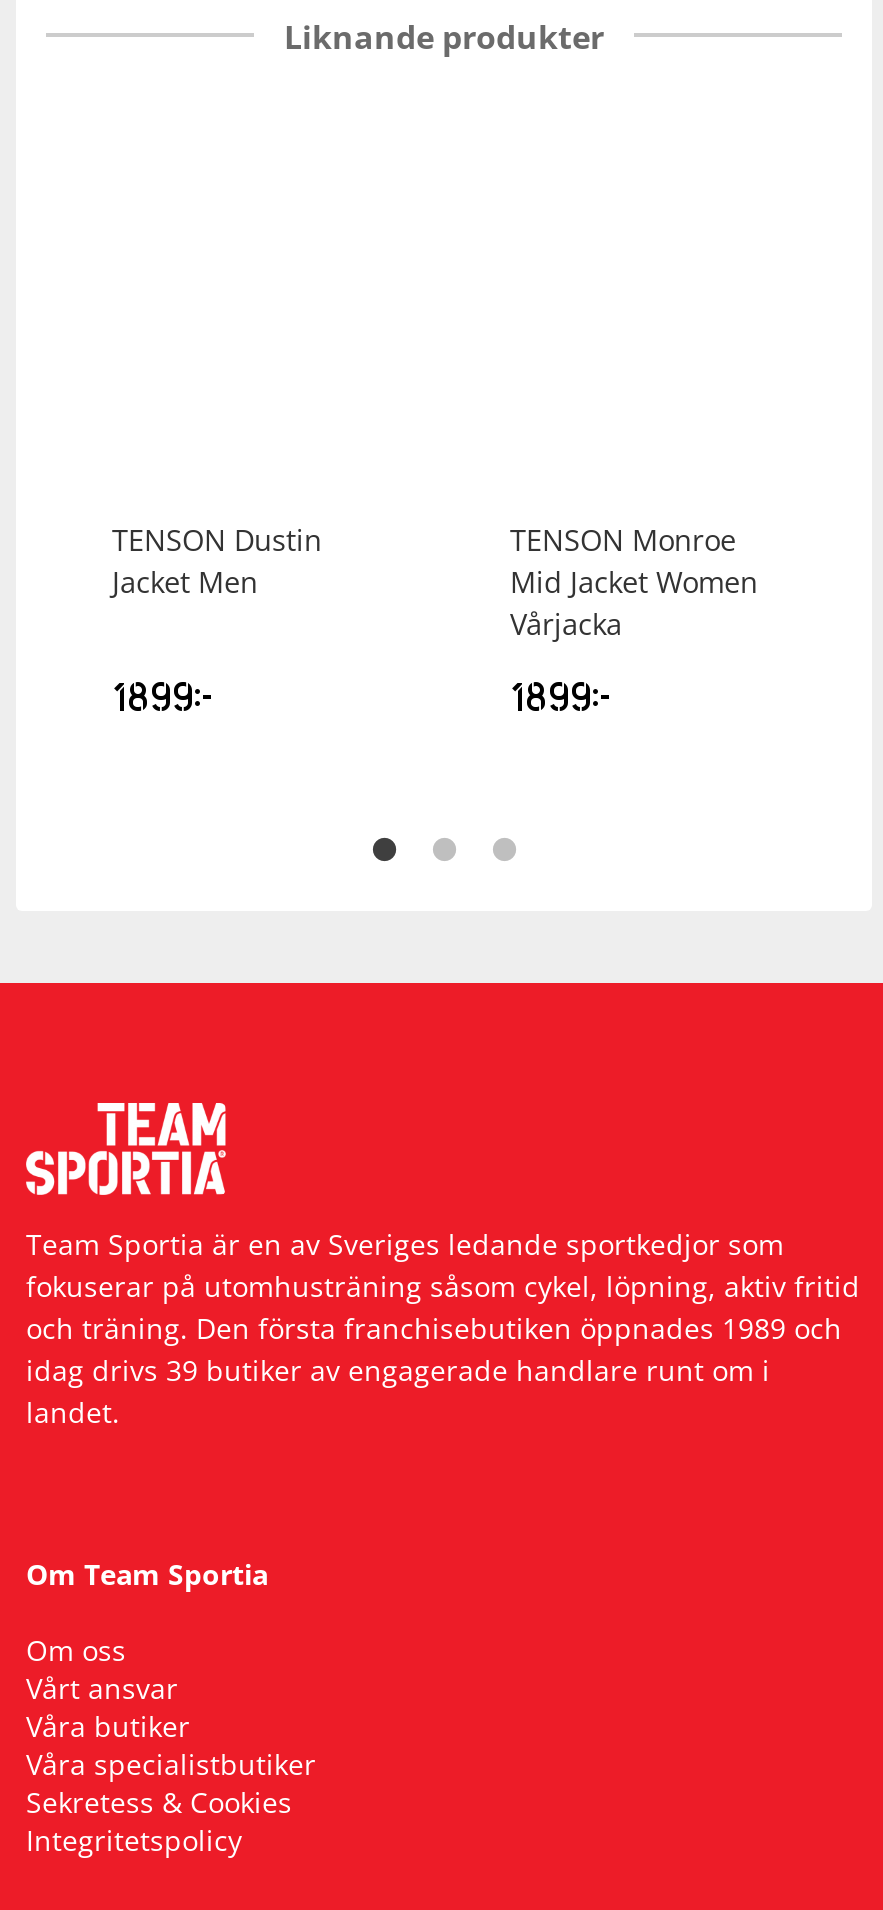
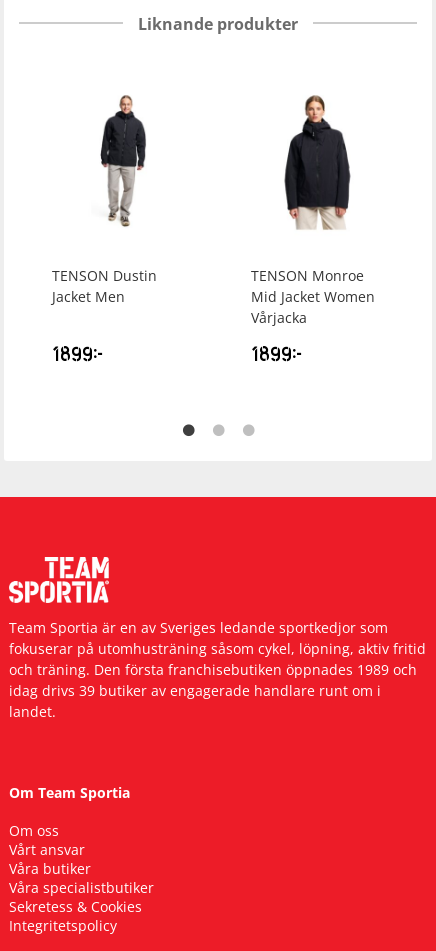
+ [image]

+ [image]
